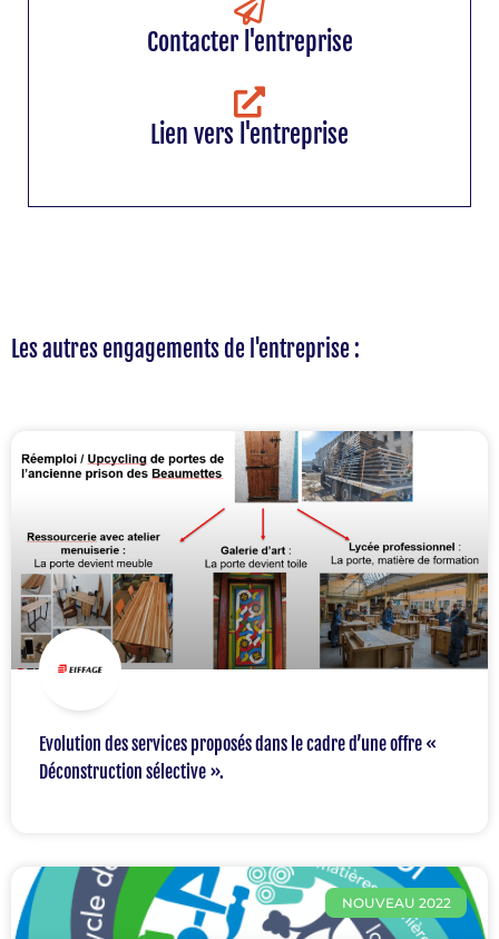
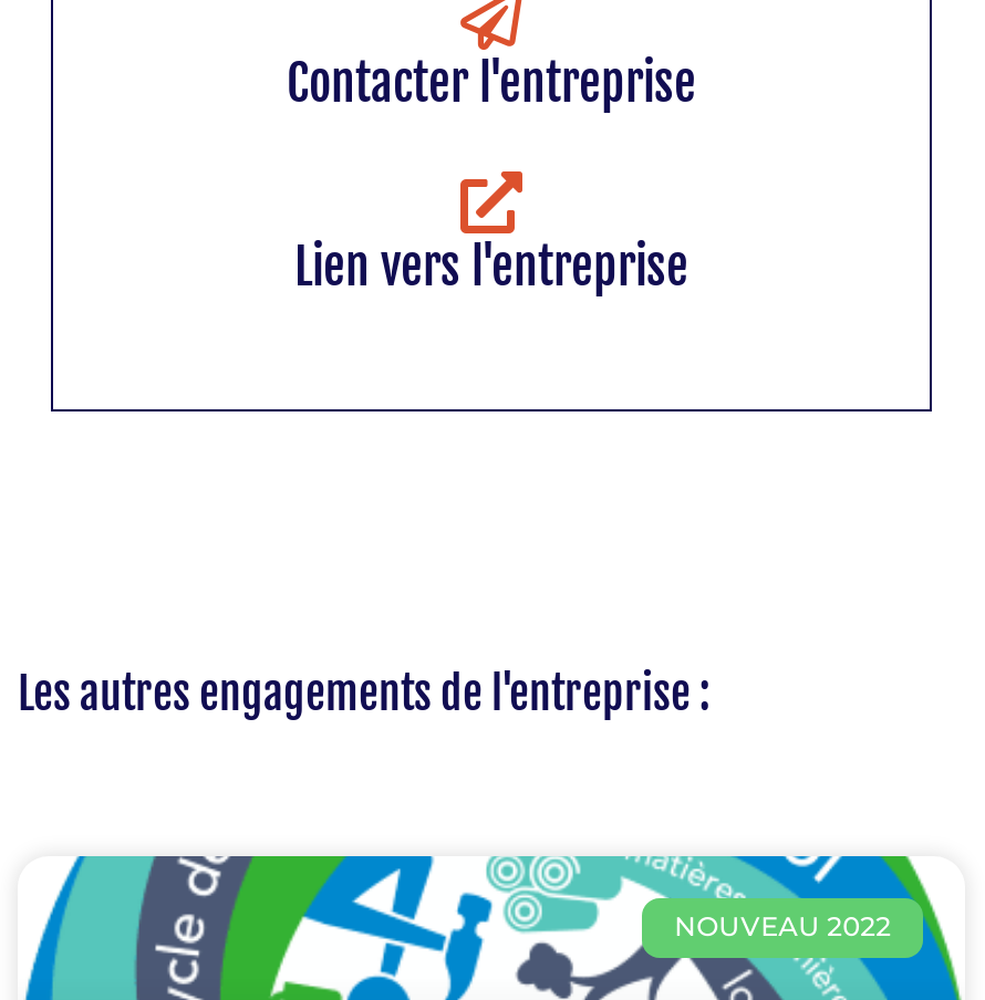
- [image]

- Evolution des services proposés dans le cadre d’une offre «
- Déconstruction sélective ».
